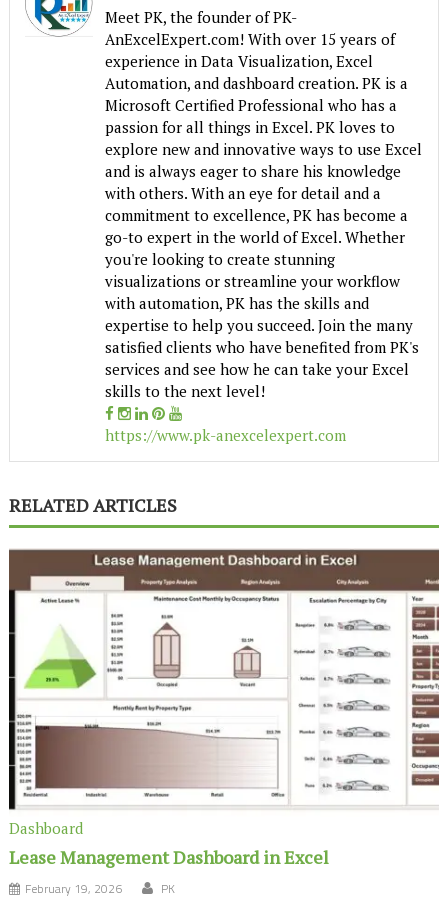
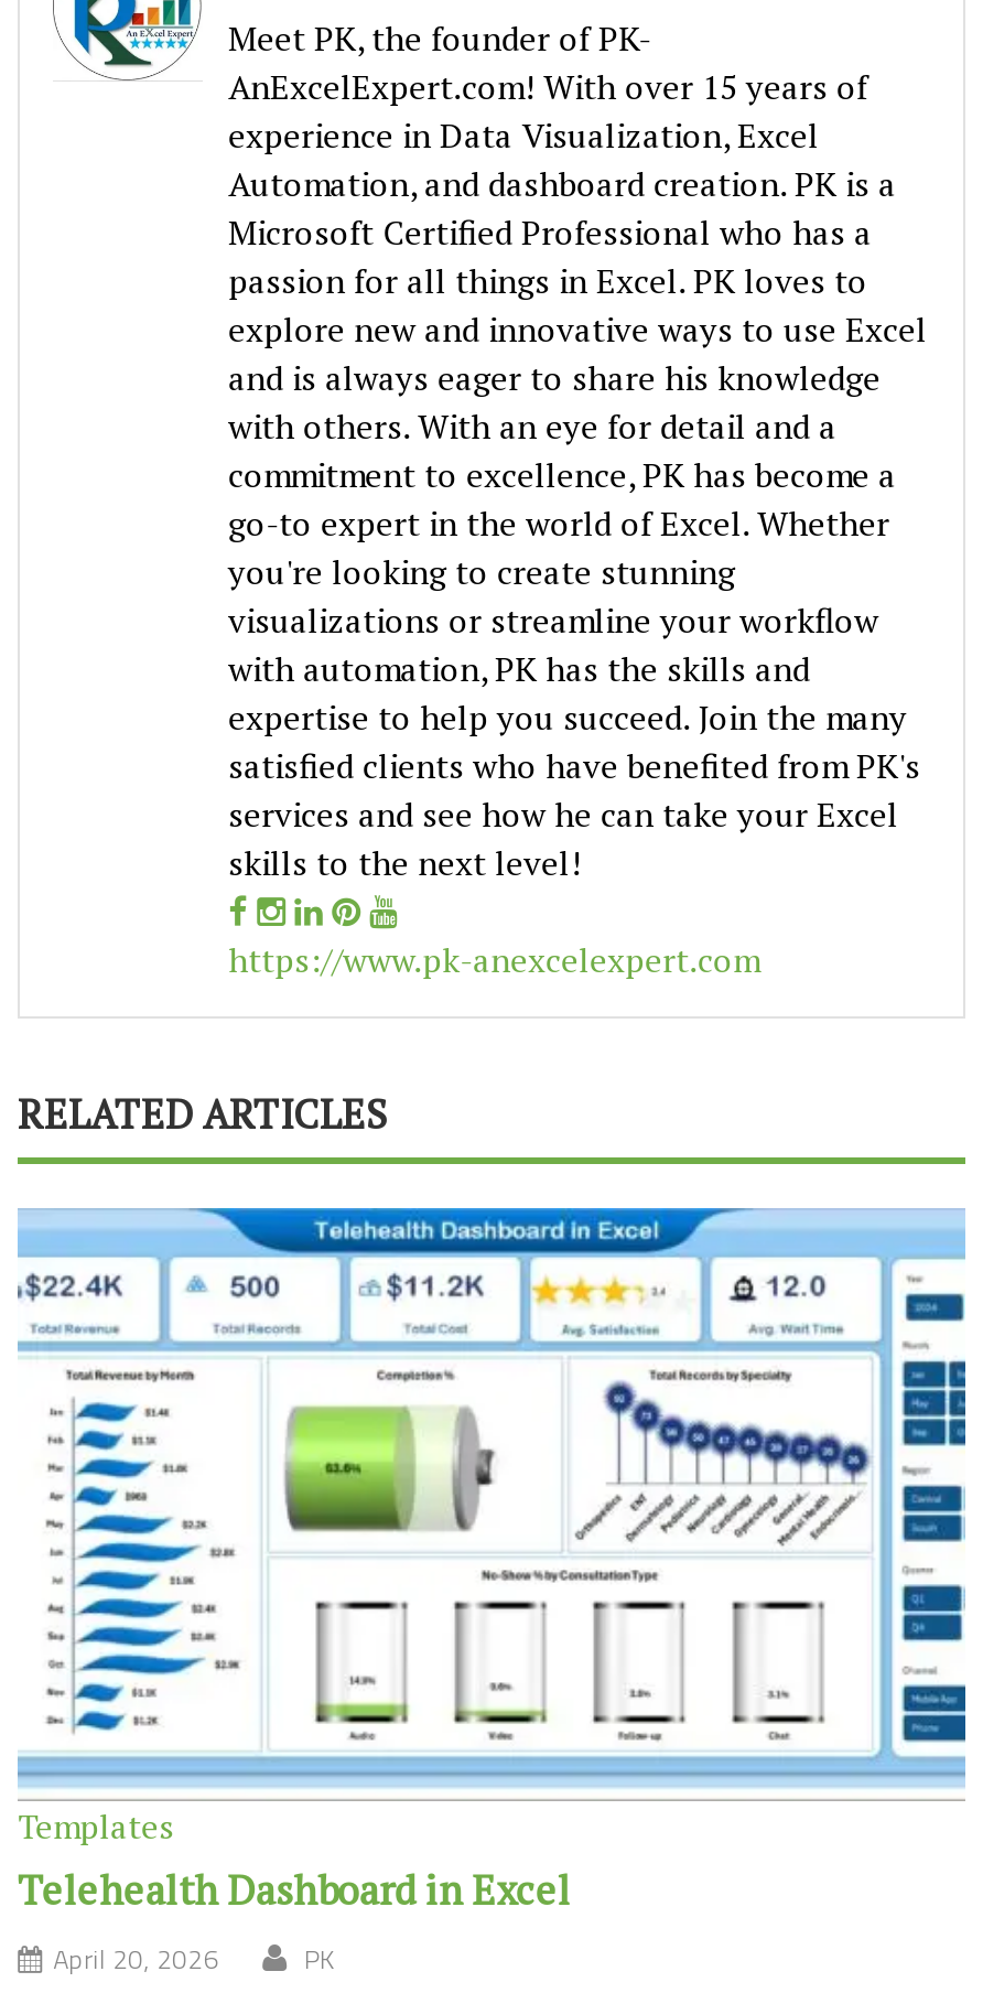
- [image]
- Dashboard
- Lease Management Dashboard in Excel
- February 19, 2026
+ [image]
+ Templates
+ Telehealth Dashboard in Excel
+ April 20, 2026
